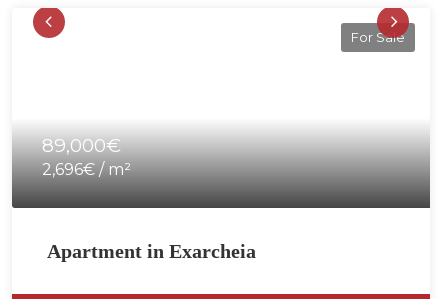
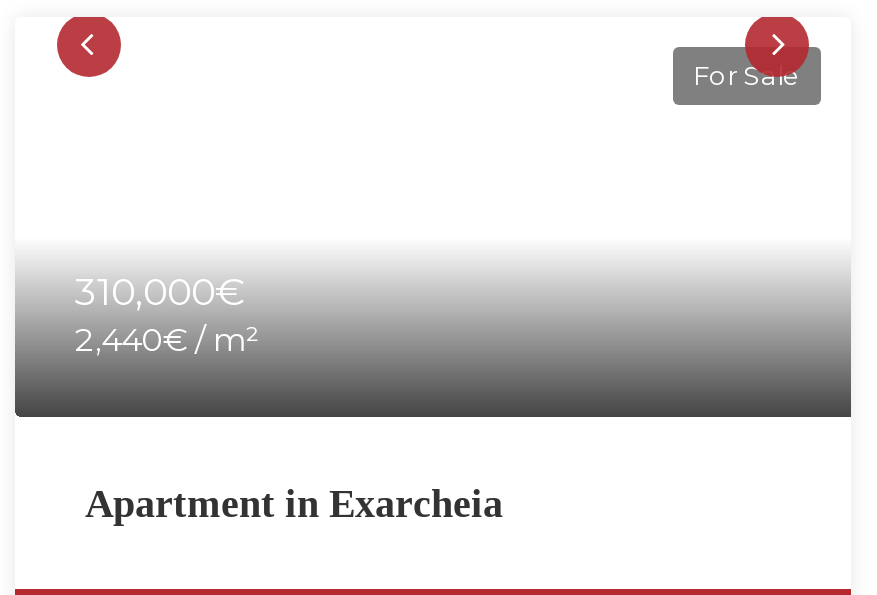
- 89,000€
+ 310,000€

- 2,696€ / m²
+ 2,440€ / m²
